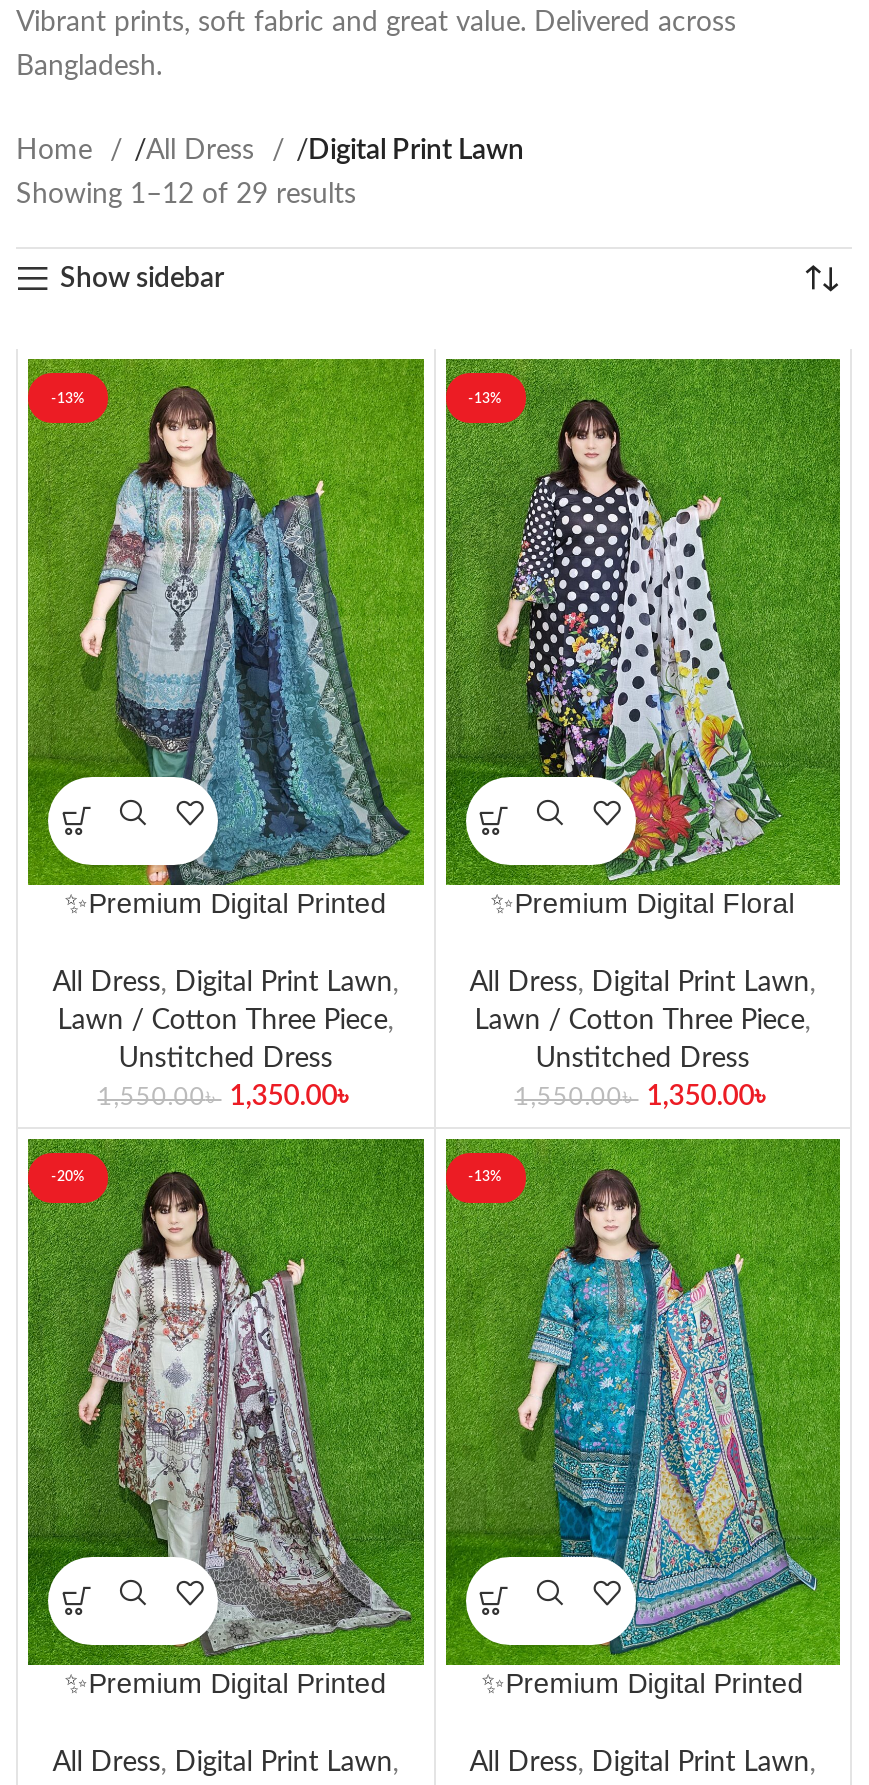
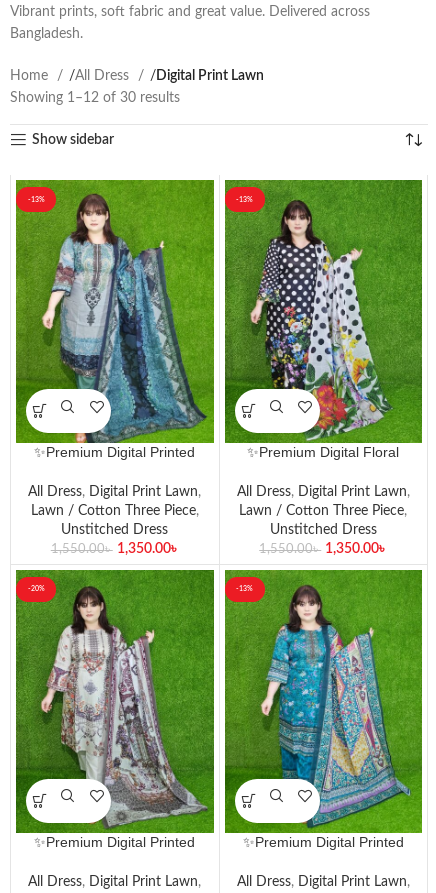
- Showing 1–12 of 29 results
+ Showing 1–12 of 30 results
